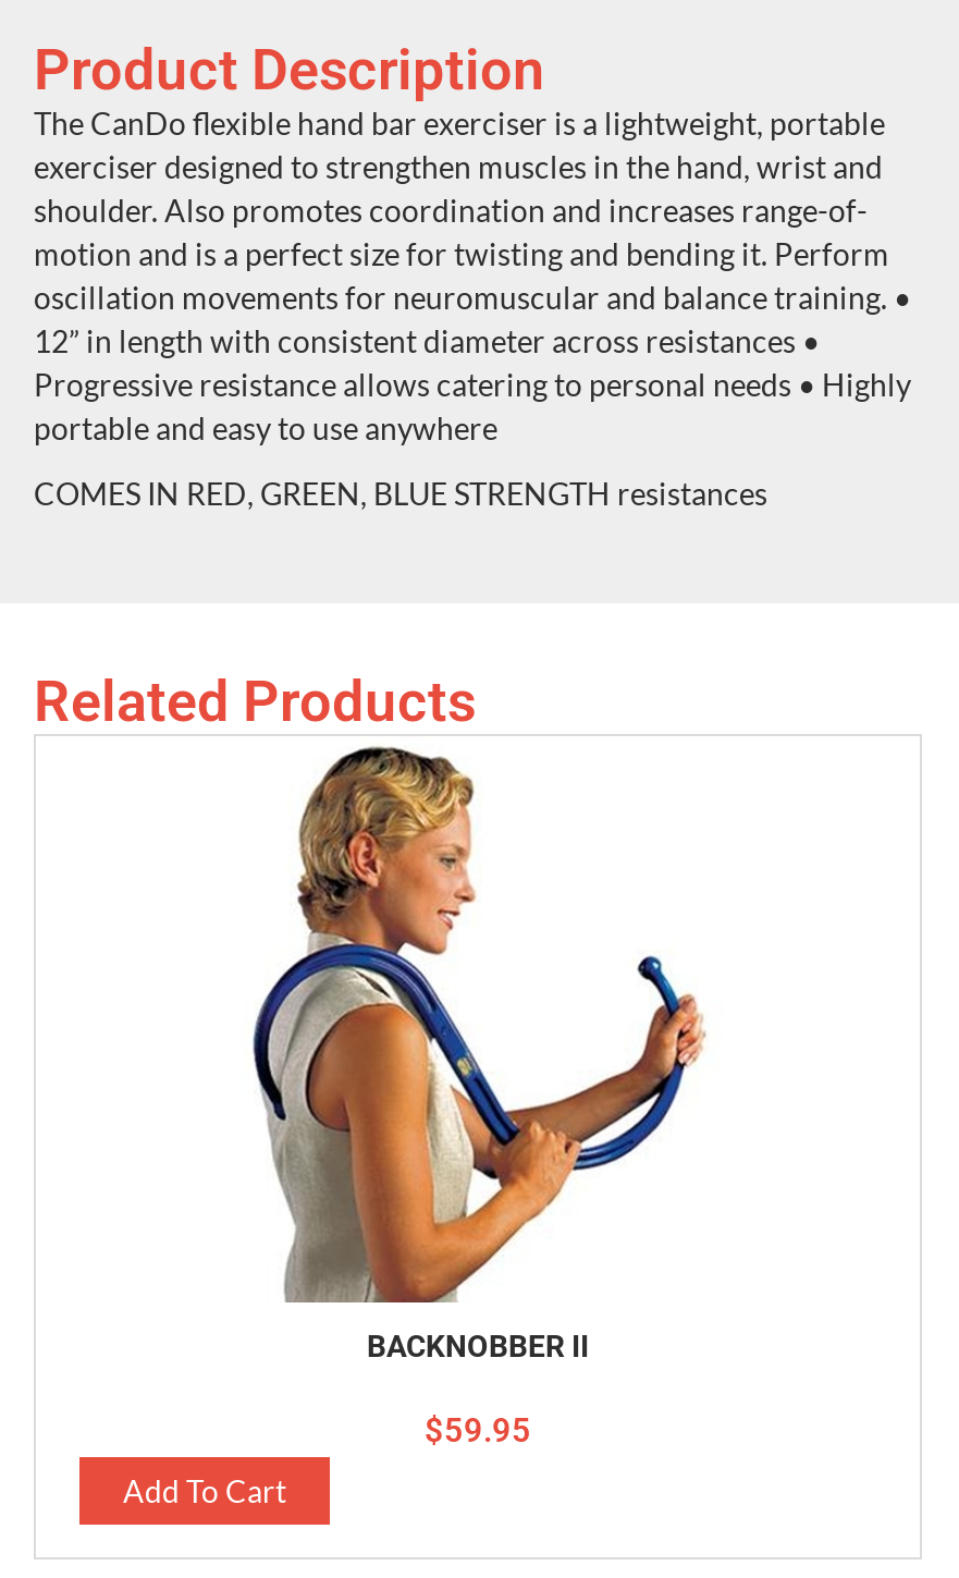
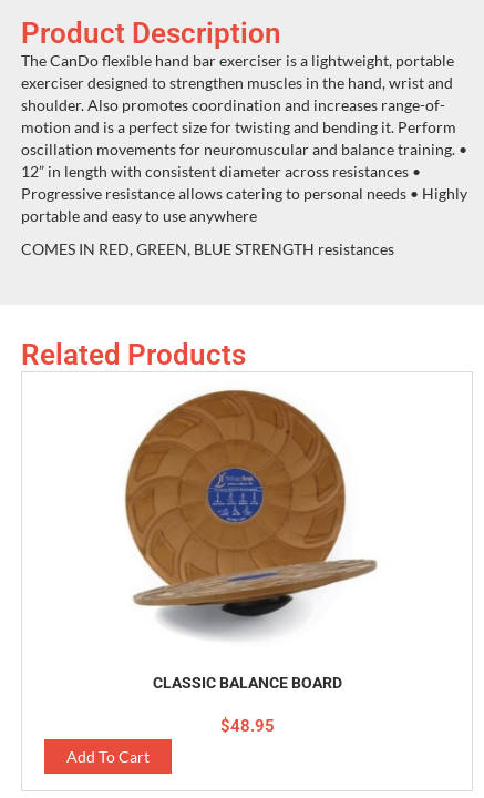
- [image]
- BACKNOBBER II
+ [image]
+ CLASSIC BALANCE BOARD

- $59.95
+ $48.95
